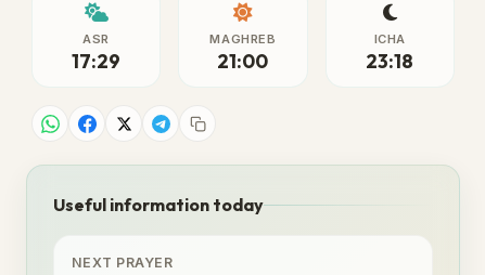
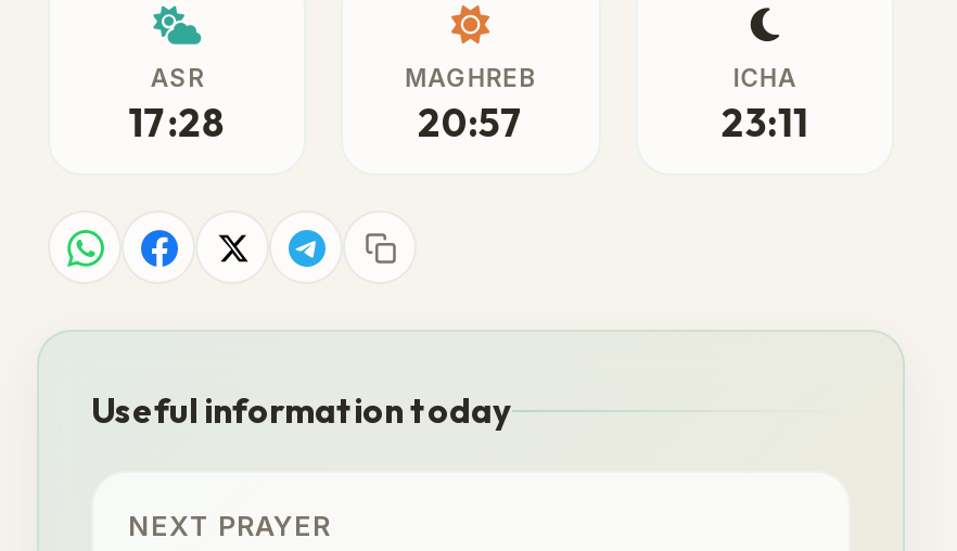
- 17:29
+ 17:28

- 21:00
+ 20:57

- 23:18
+ 23:11
